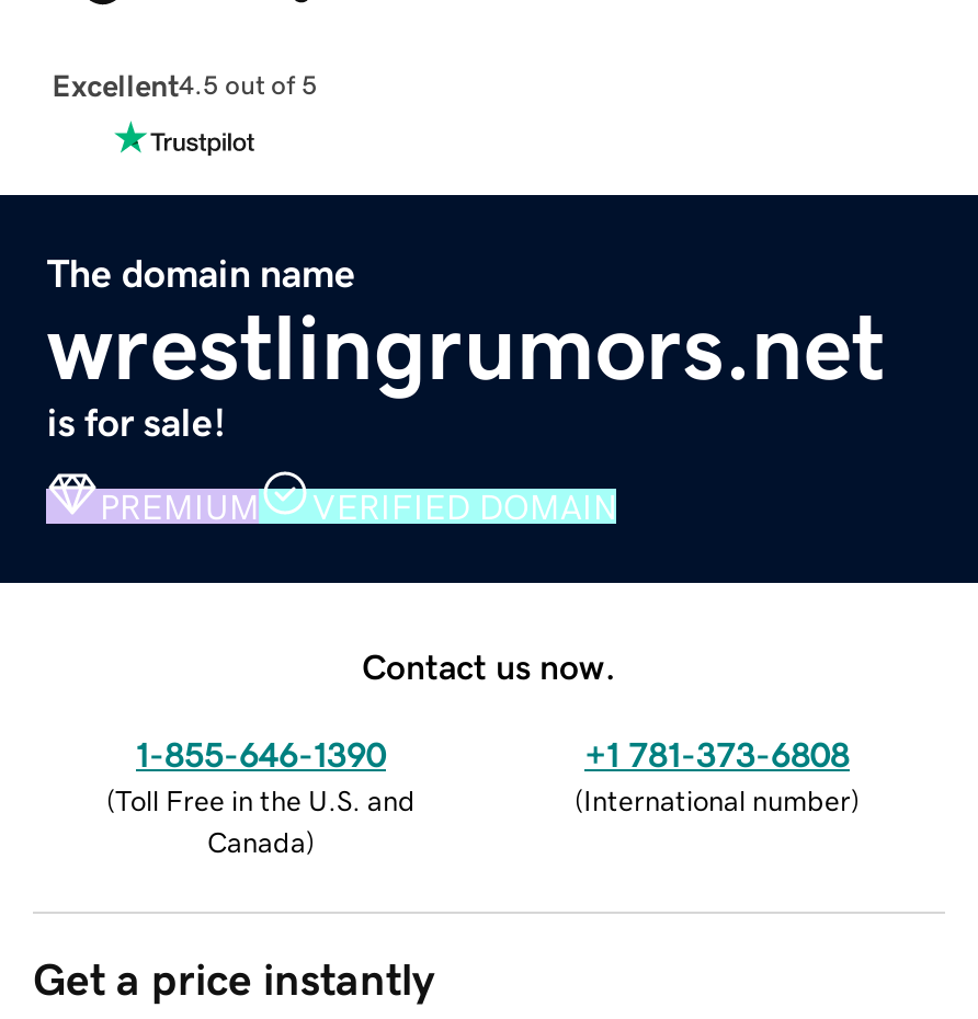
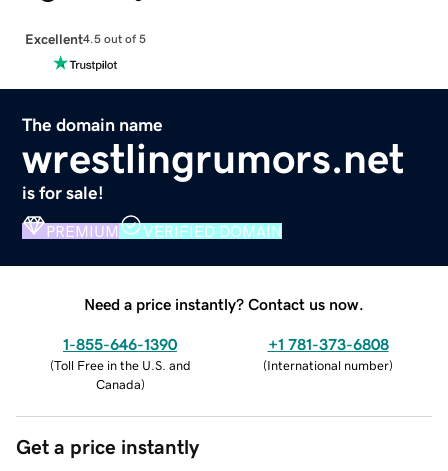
- Contact us now.
+ Need a price instantly? Contact us now.
